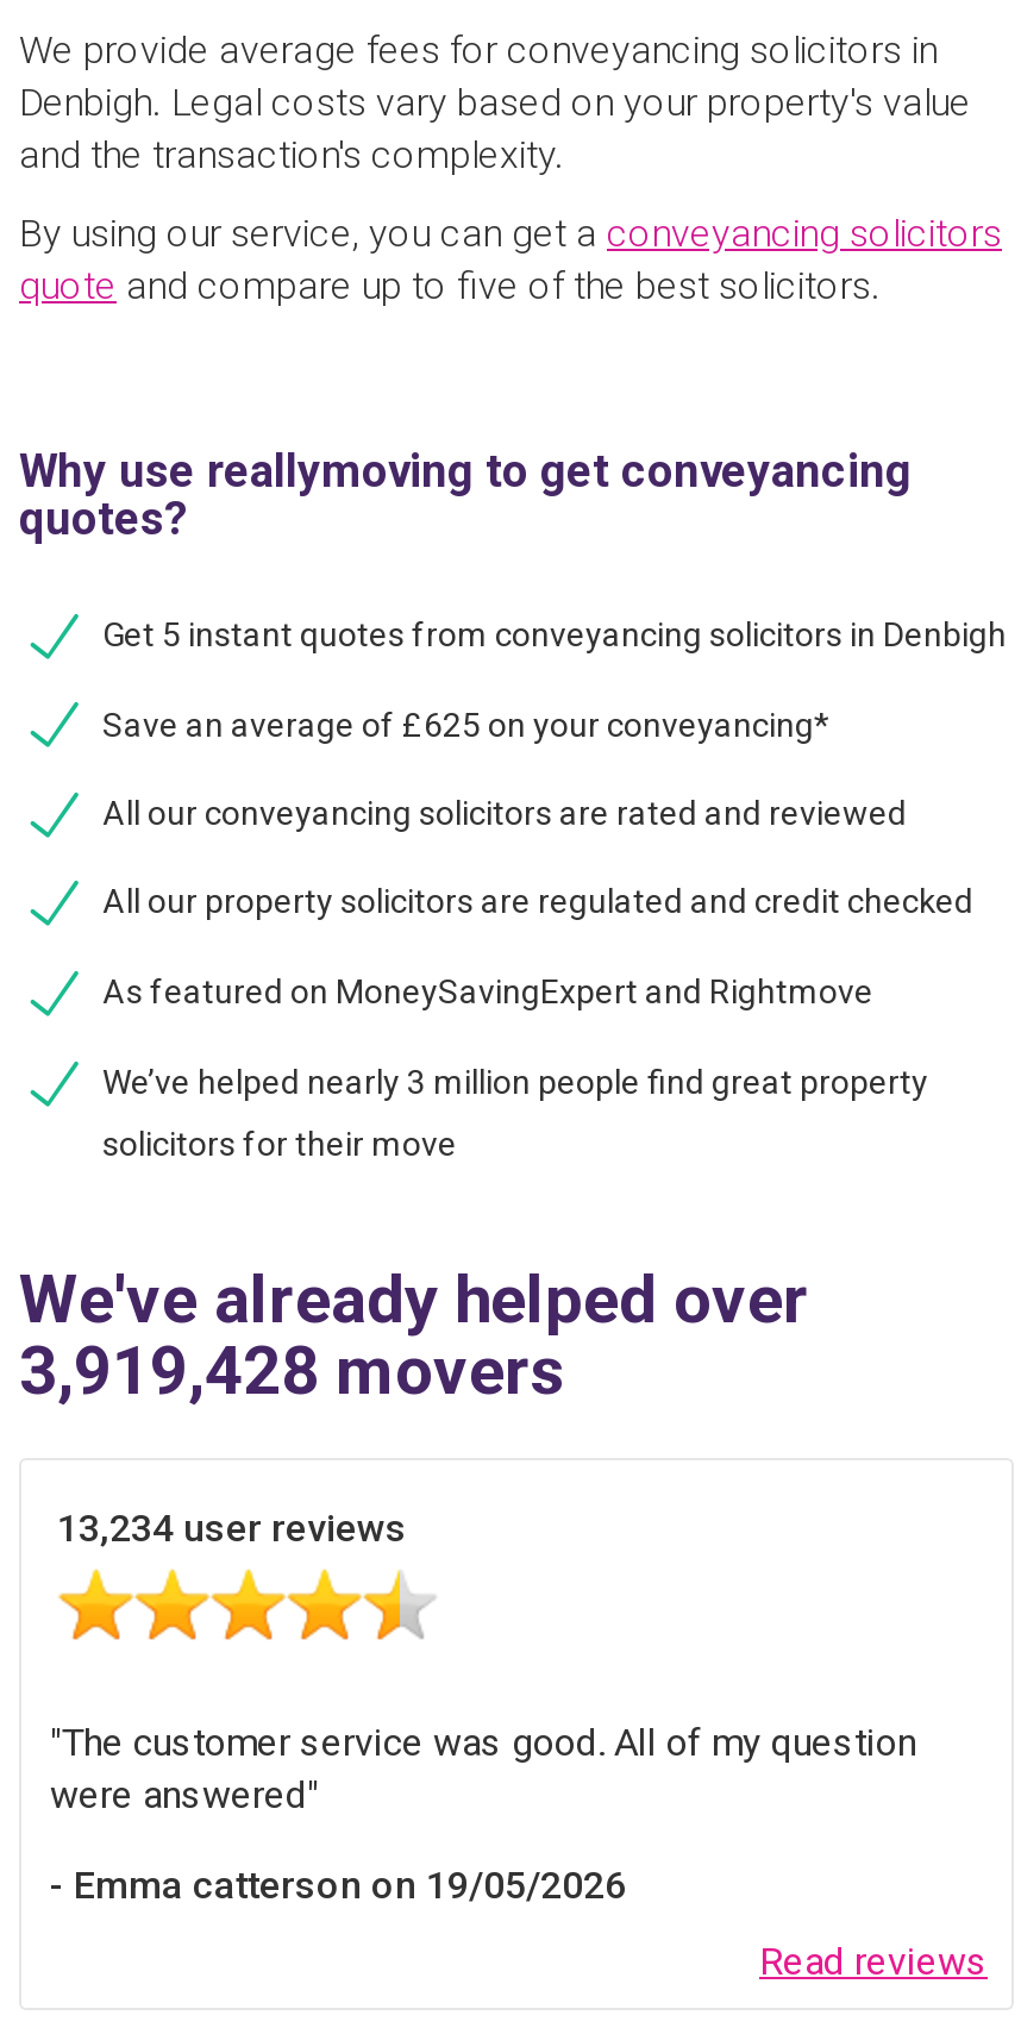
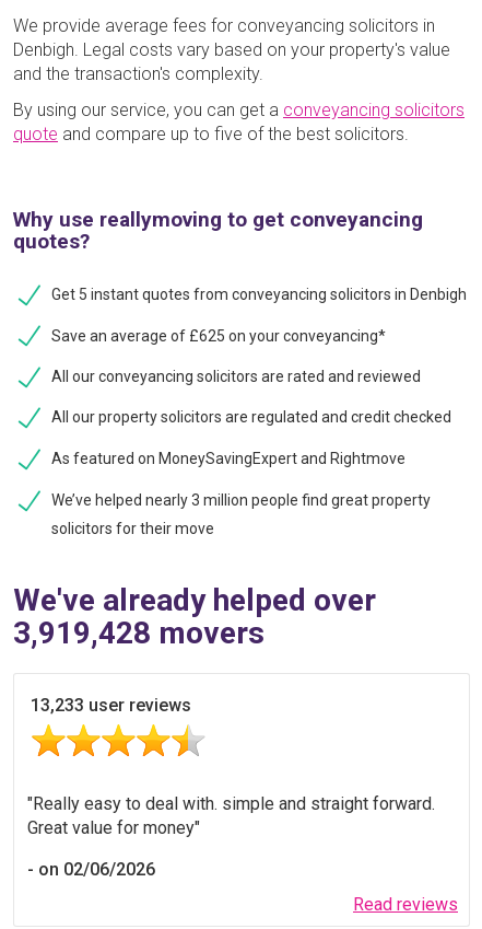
- 13,234 user reviews
+ 13,233 user reviews

- The customer service was good. All of my question
- were answered
+ Really easy to deal with. simple and straight forward.
+ Great value for money

- Emma catterson on 19/05/2026
+ on 02/06/2026
